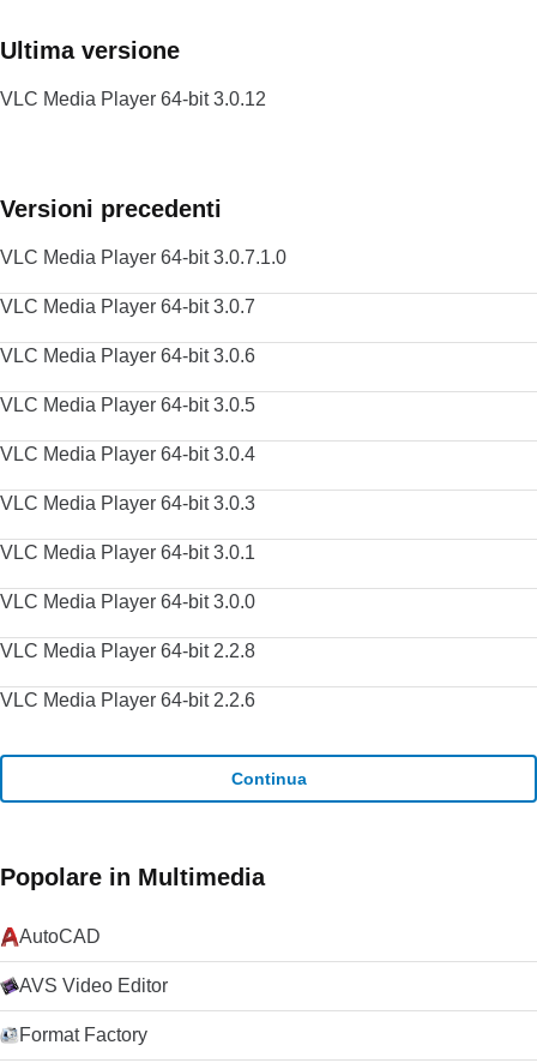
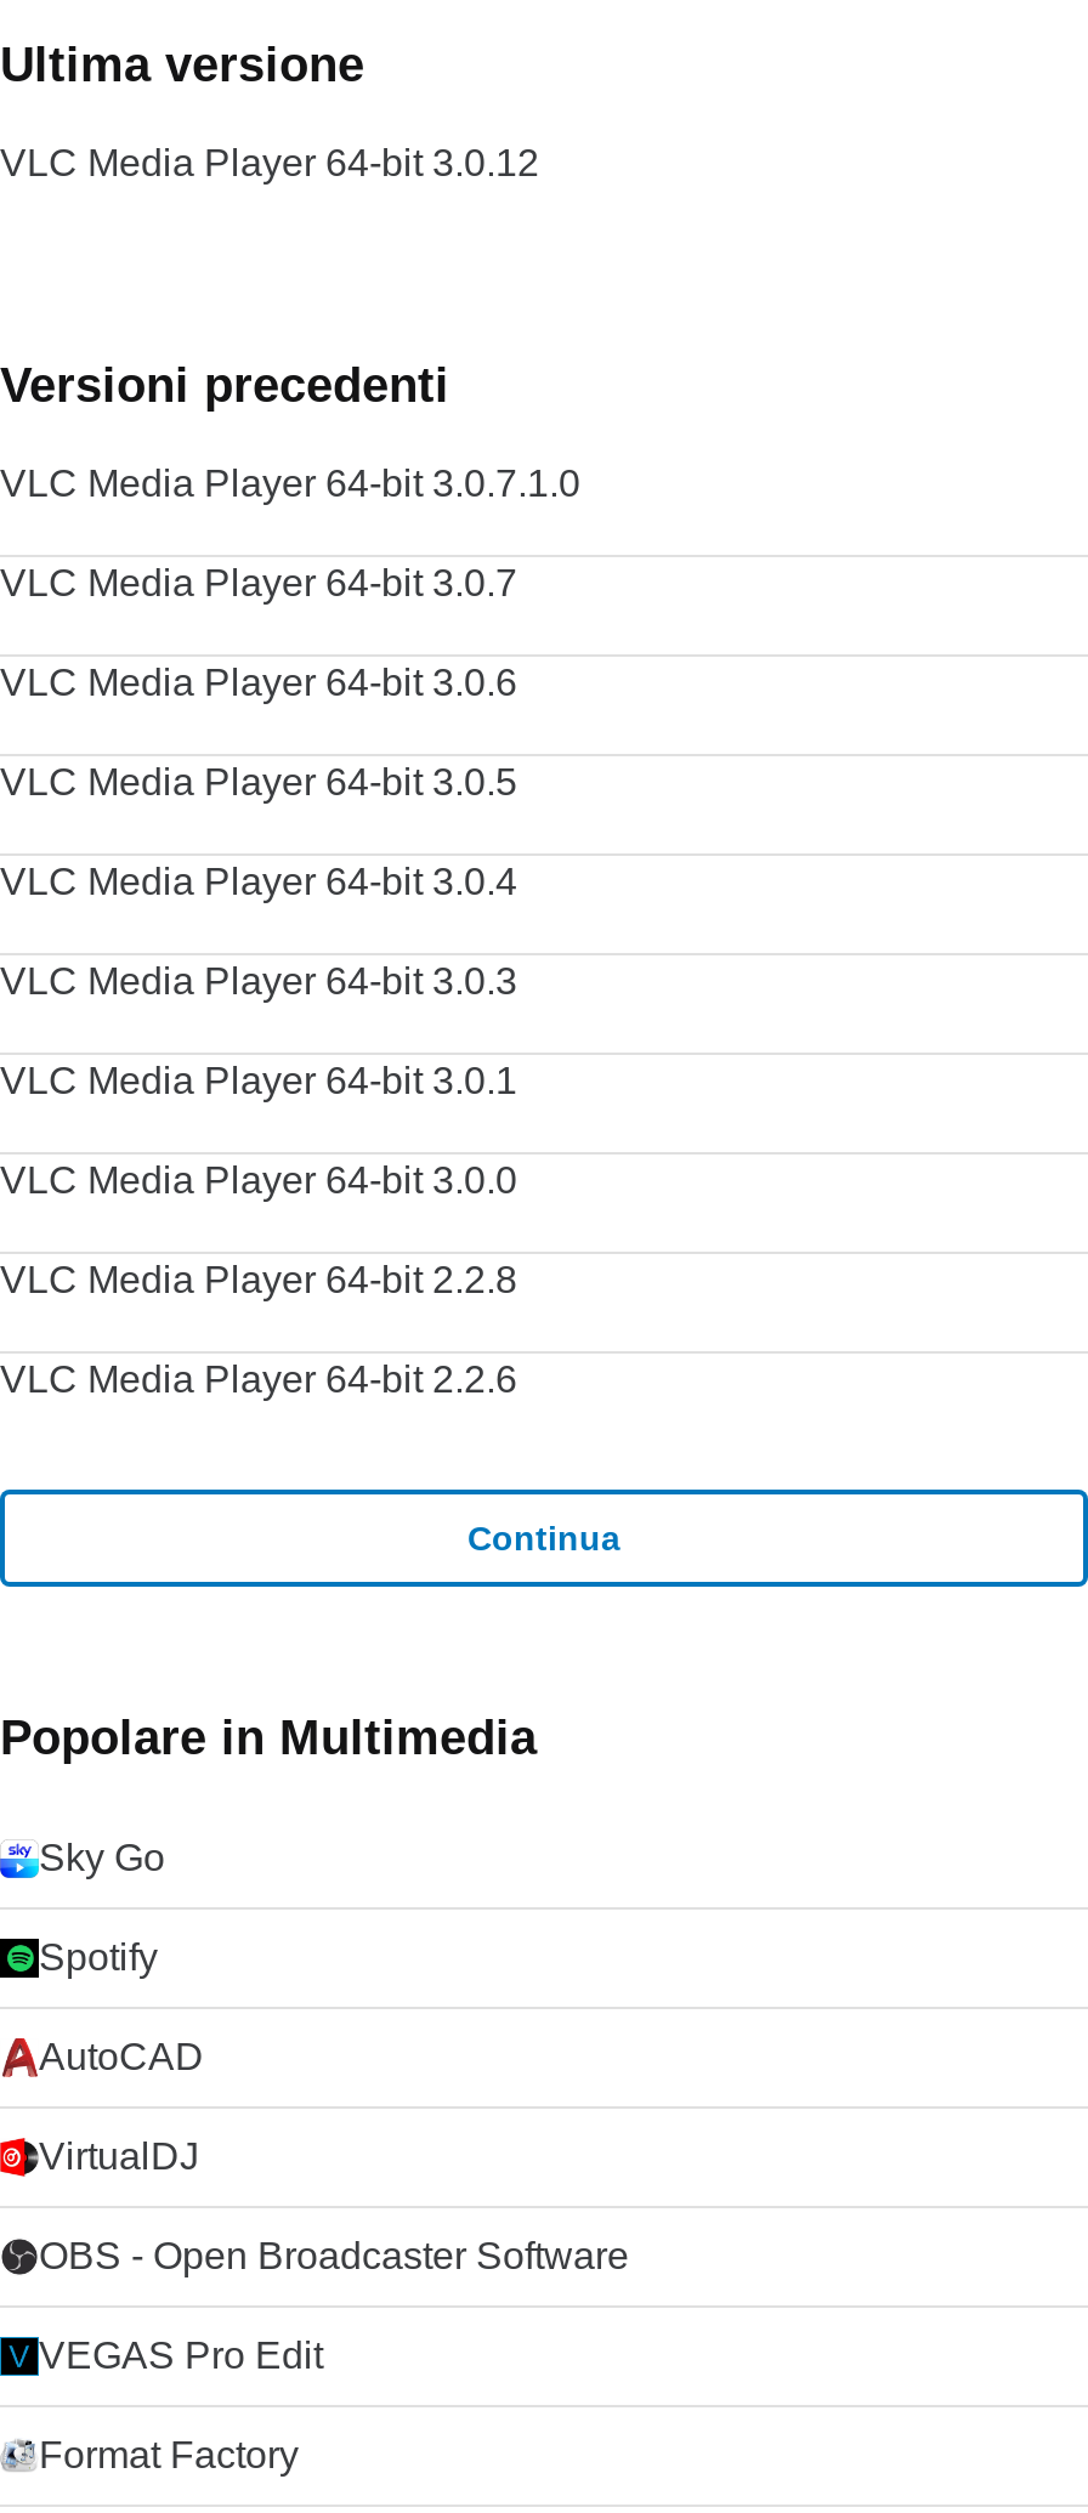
+ Sky Go
+ Spotify

- AVS Video Editor
+ VirtualDJ
+ OBS - Open Broadcaster Software
+ VEGAS Pro Edit
